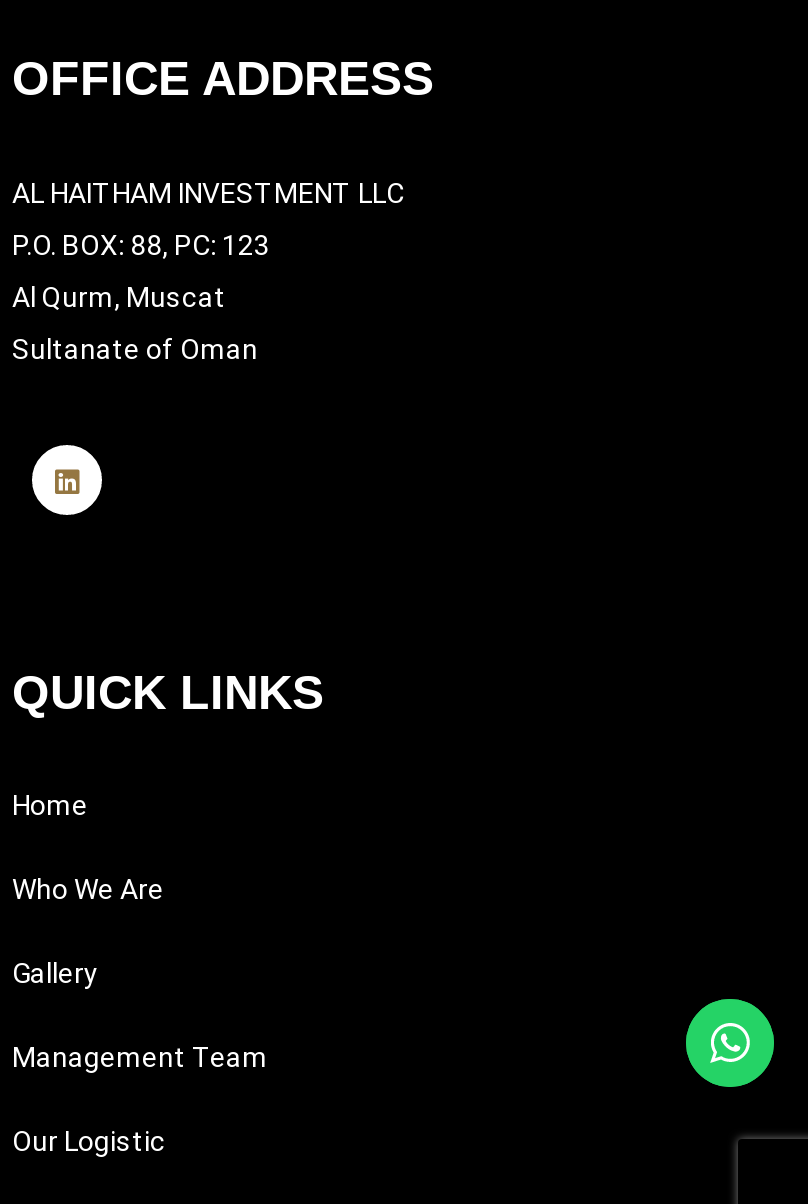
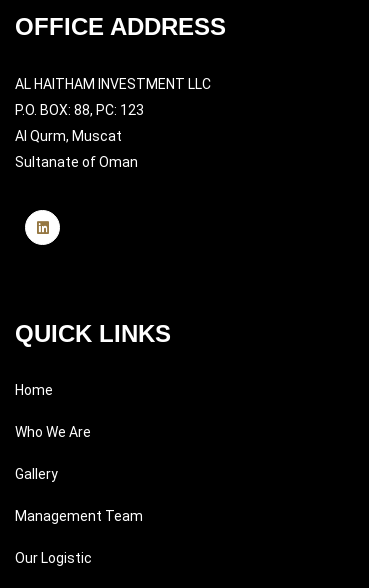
- [image]
